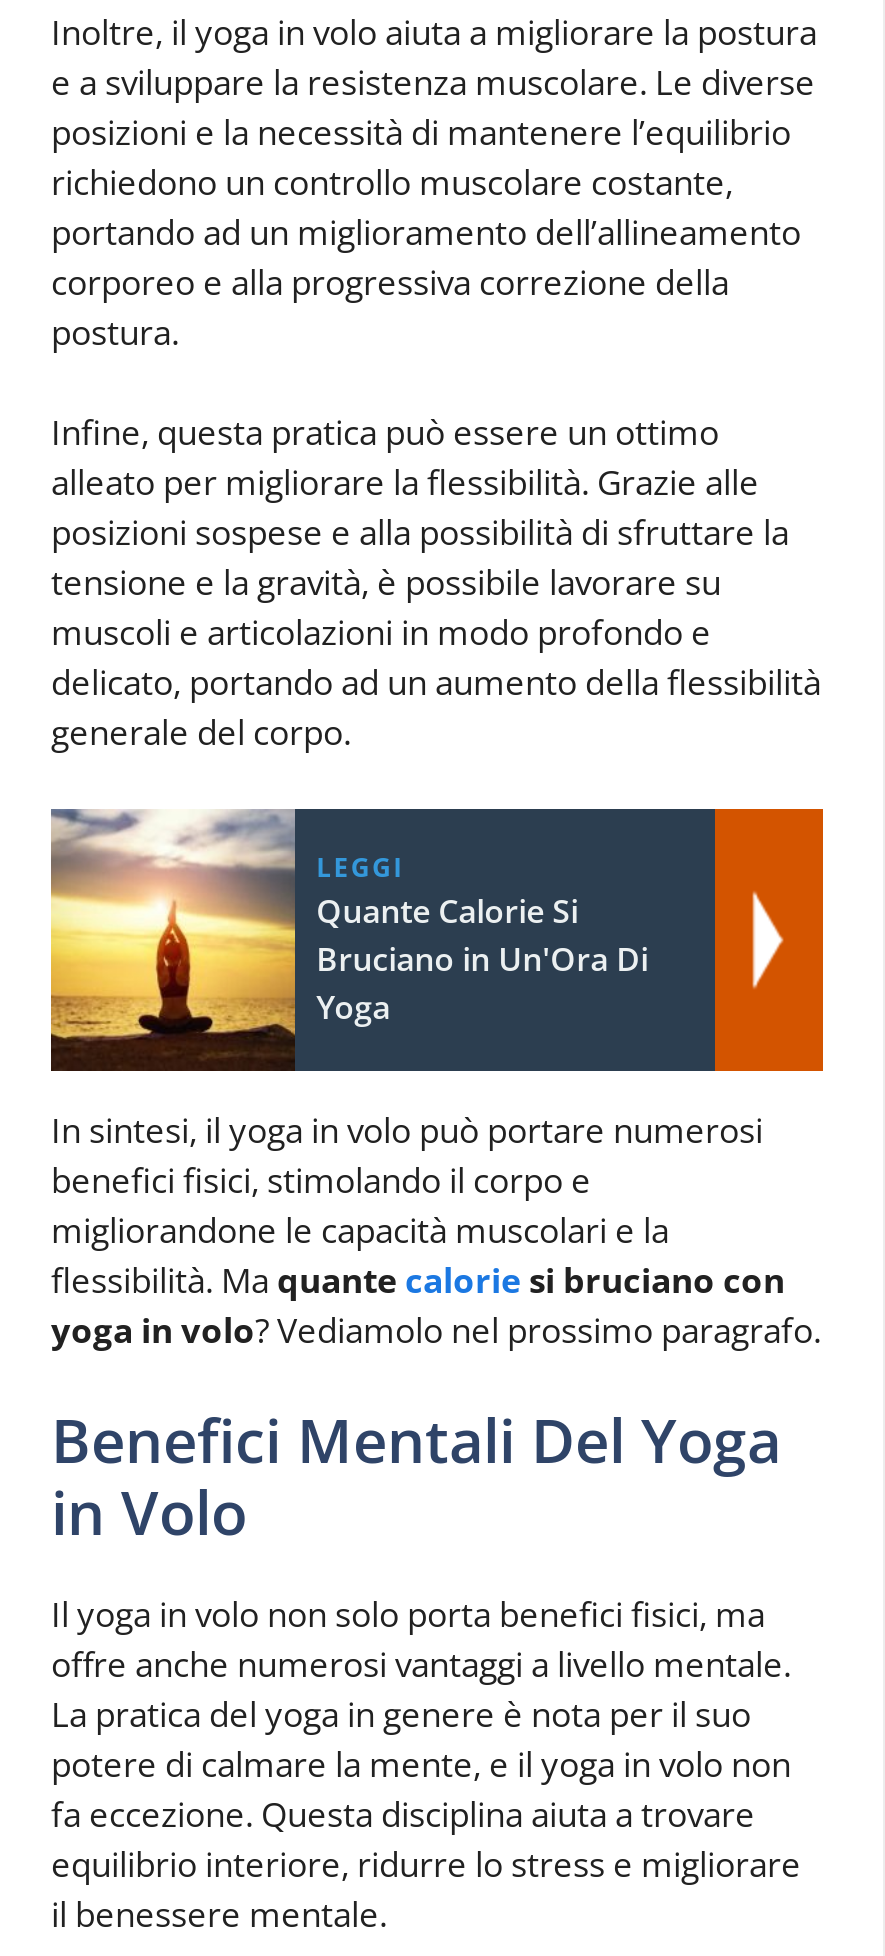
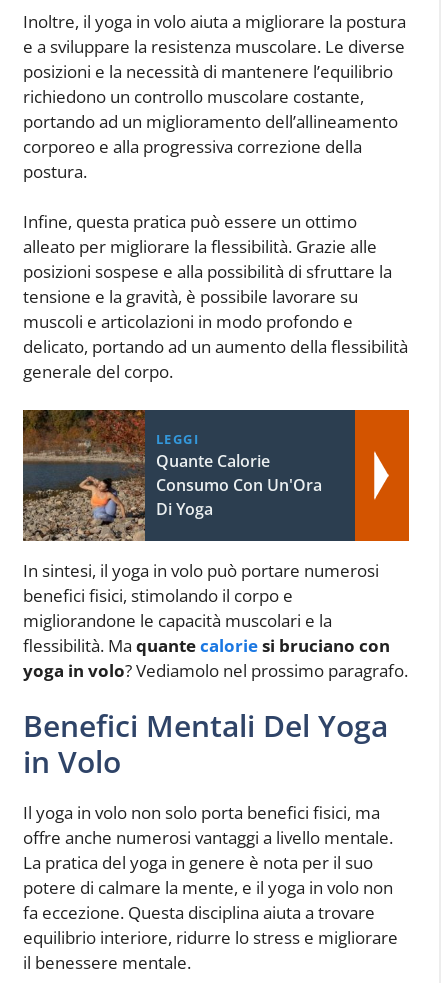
- [image]
- Quante Calorie Si
- Bruciano in Un'Ora Di
- Yoga
+ [image]
+ Quante Calorie
+ Consumo Con Un'Ora
+ Di Yoga
